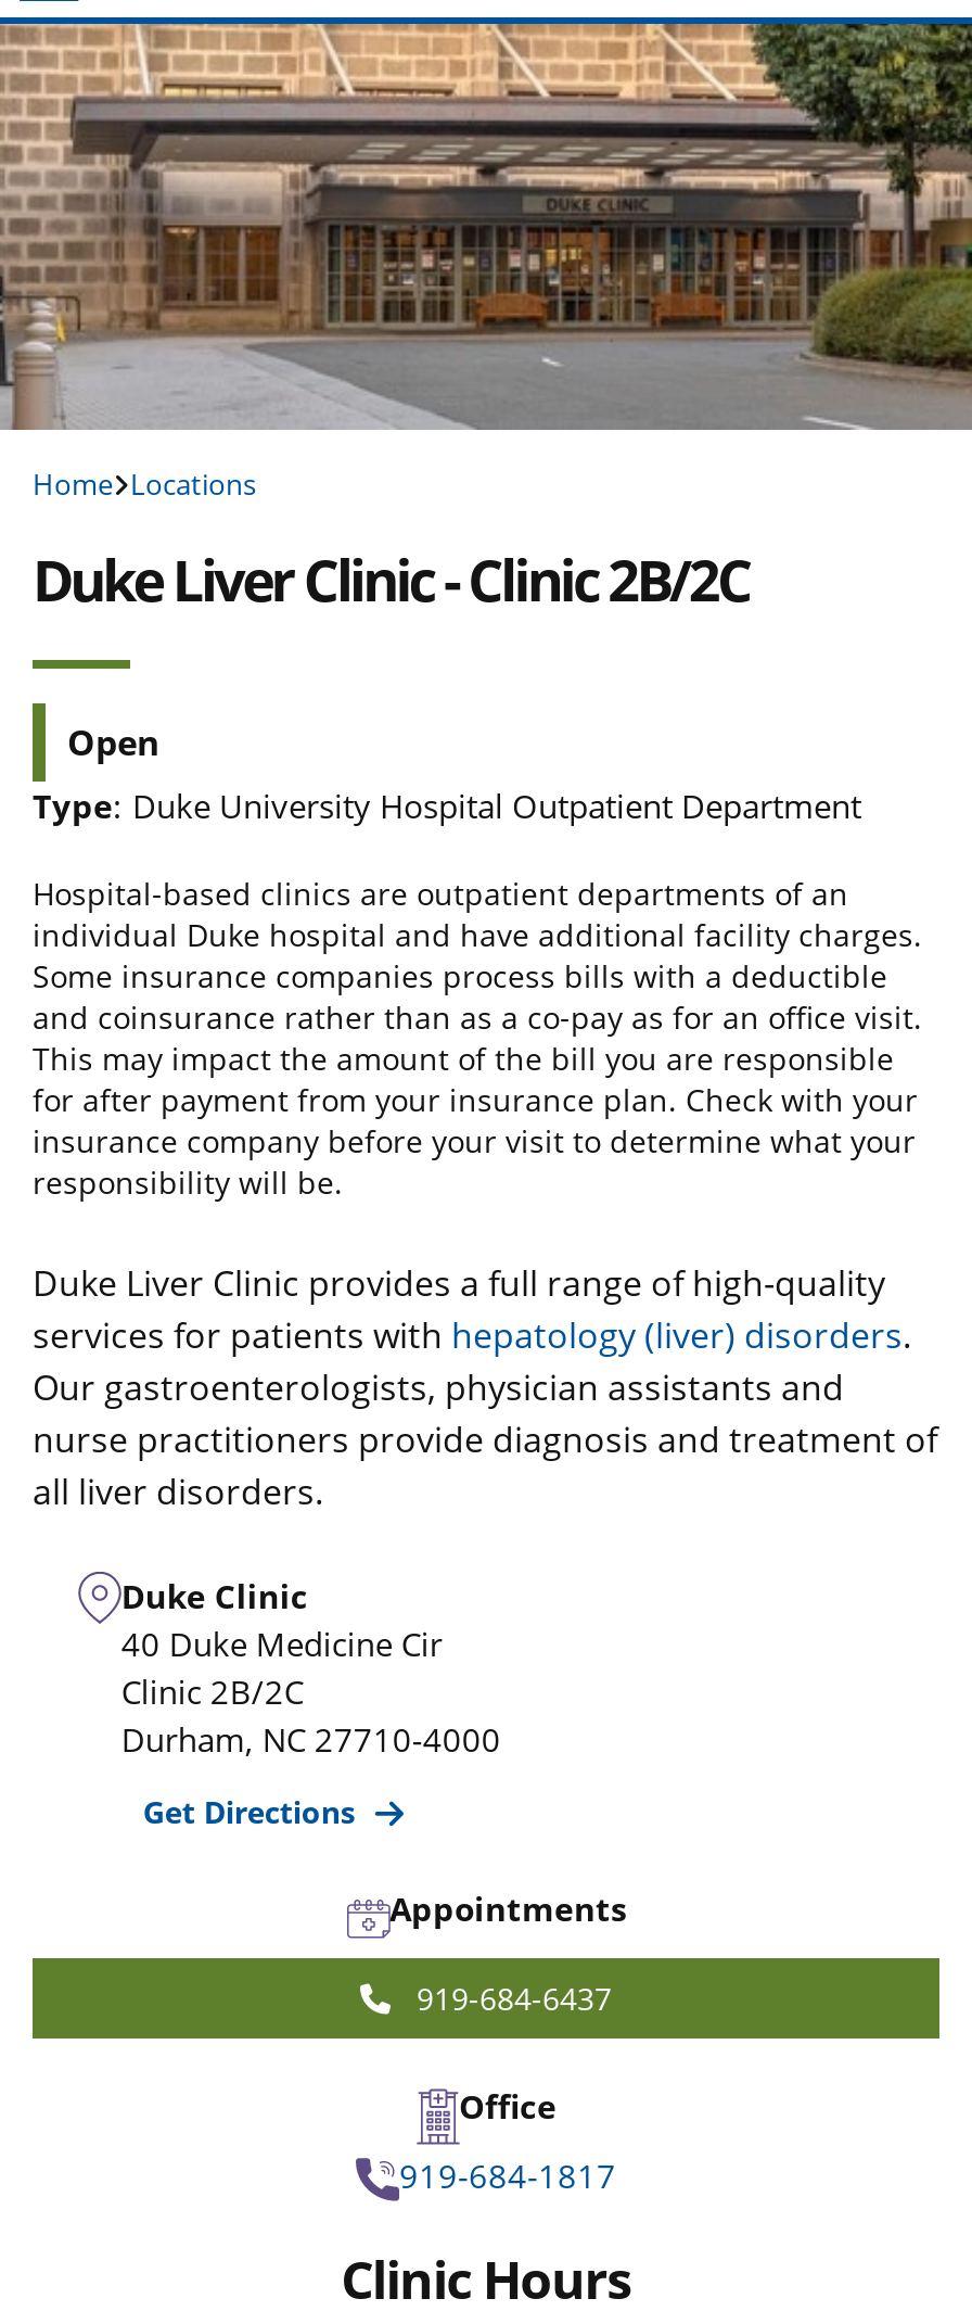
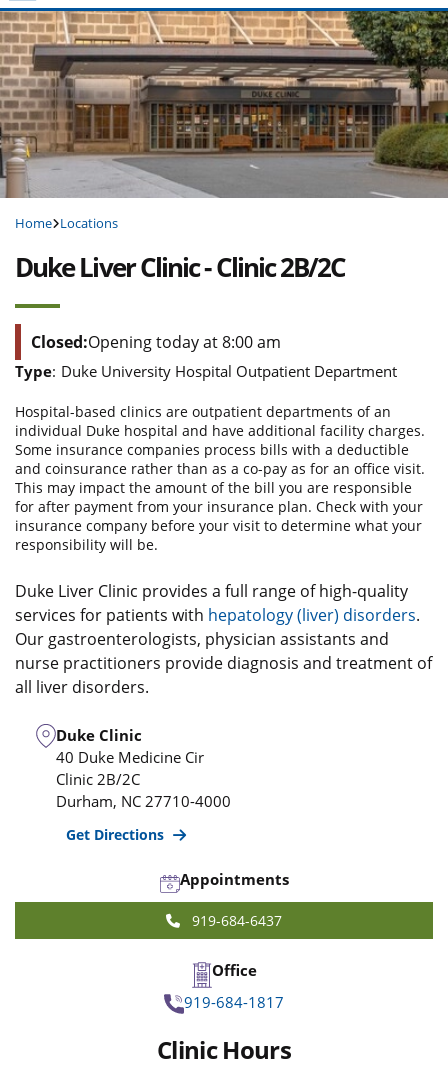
- Open
+ Closed:Opening today at 8:00 am
